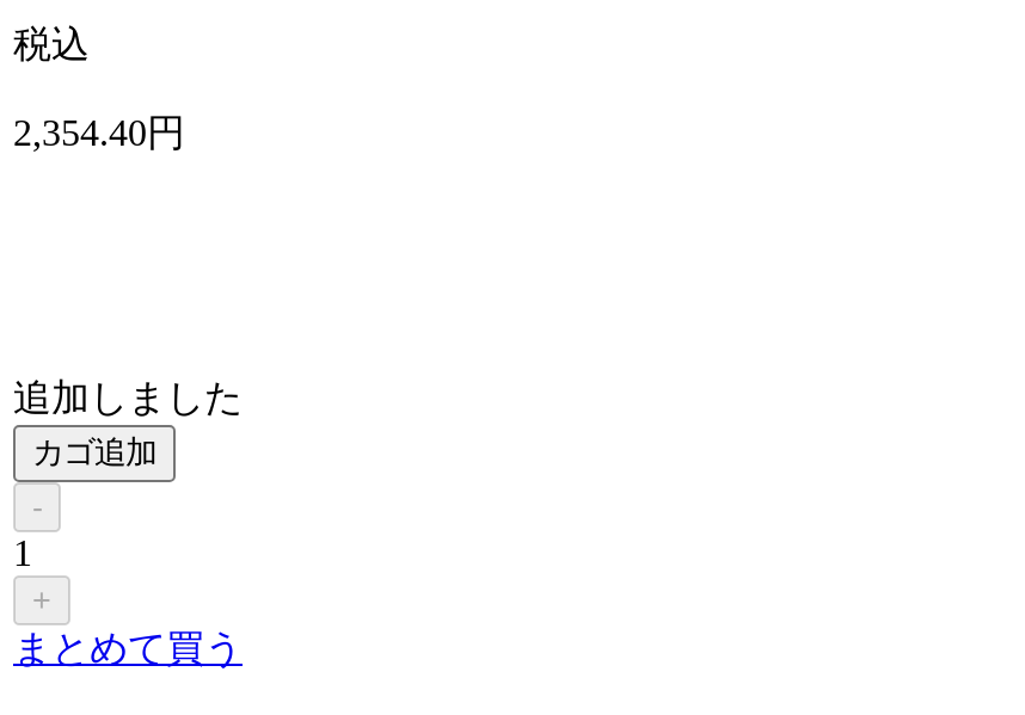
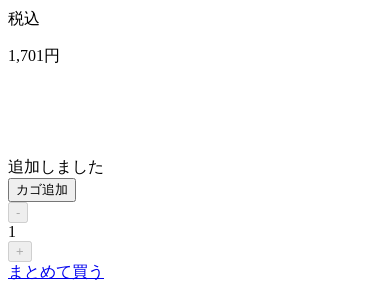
- 2,354.40円
+ 1,701円
